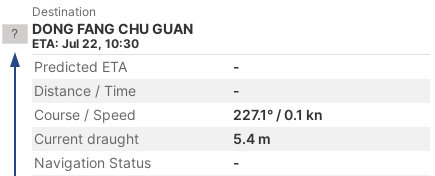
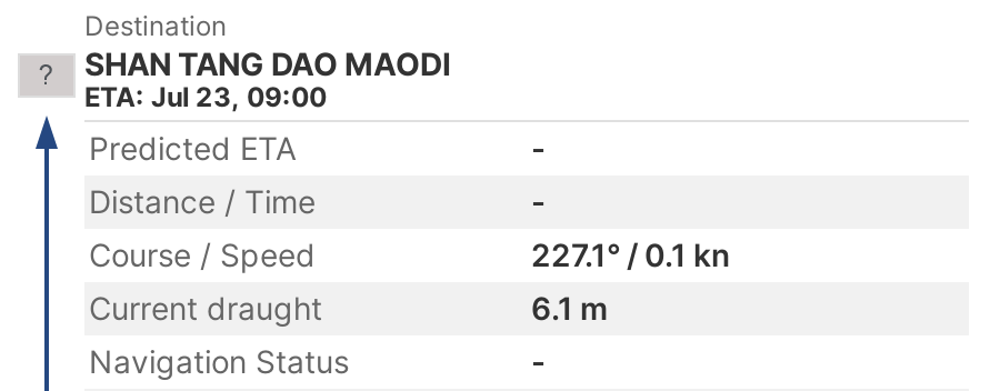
- DONG FANG CHU GUAN
- ETA: Jul 22, 10:30
+ SHAN TANG DAO MAODI
+ ETA: Jul 23, 09:00

- 5.4 m
+ 6.1 m
